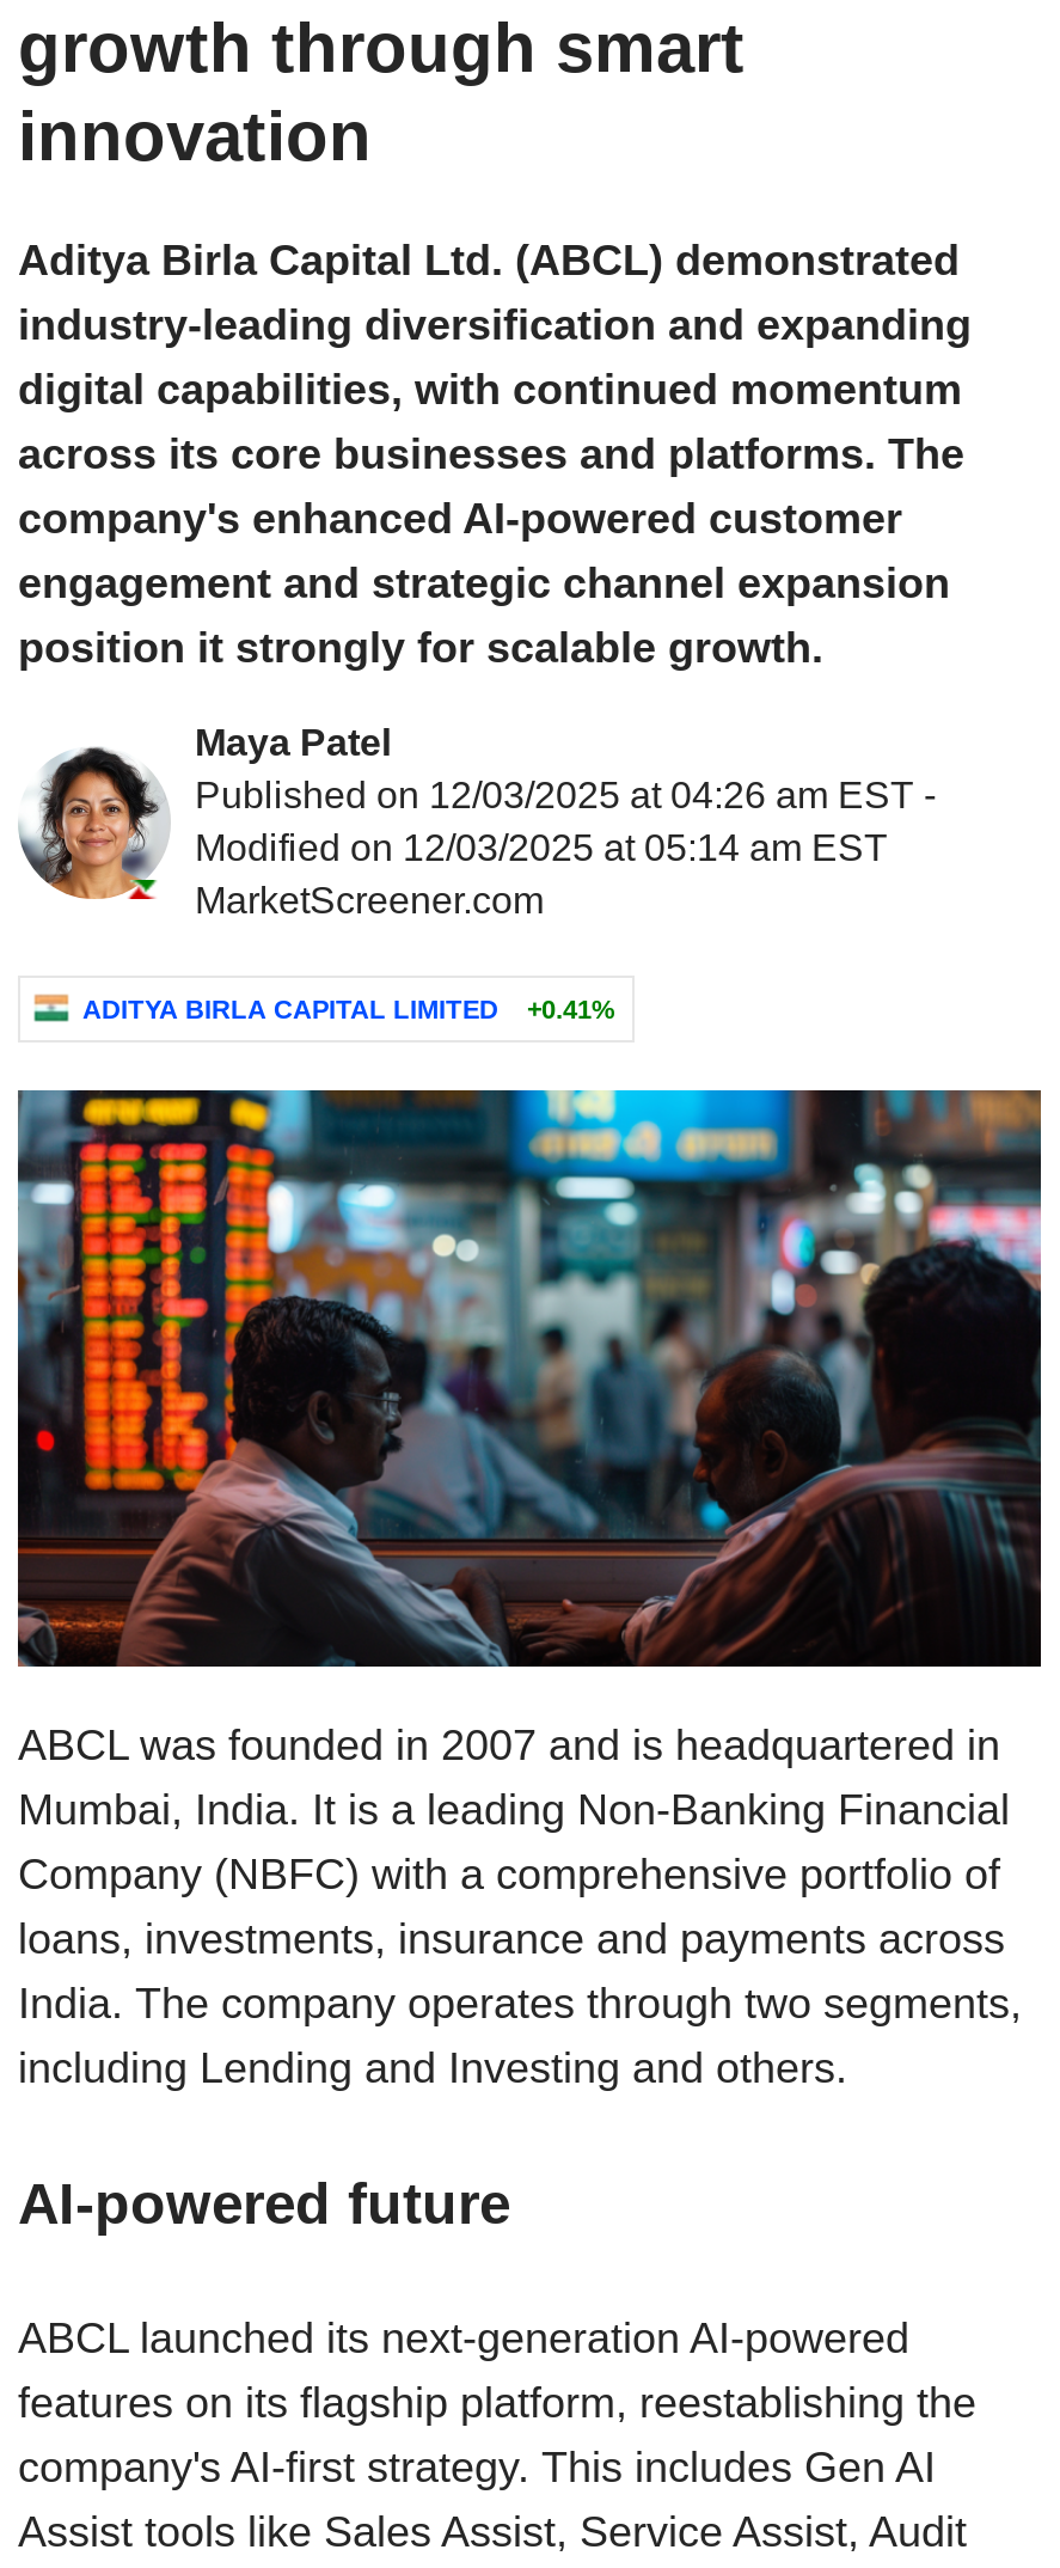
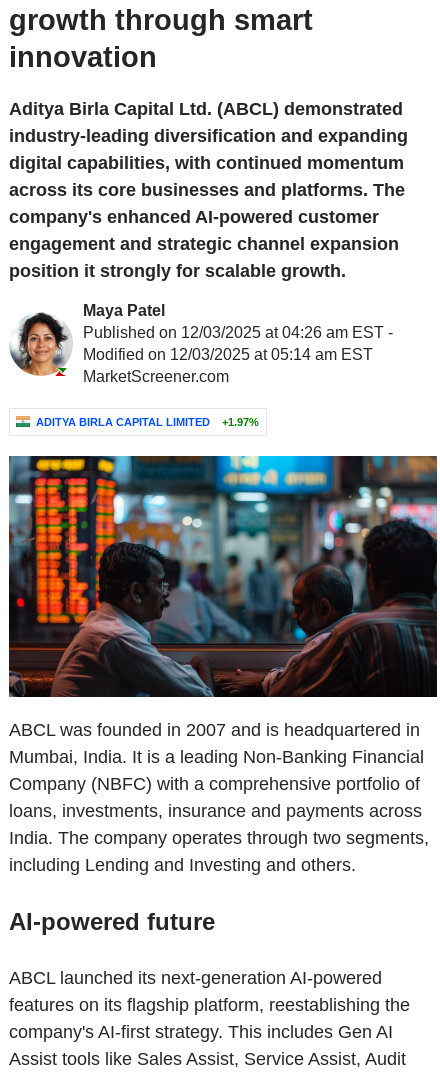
- ADITYA BIRLA CAPITAL LIMITED +0.41%
+ ADITYA BIRLA CAPITAL LIMITED +1.97%
